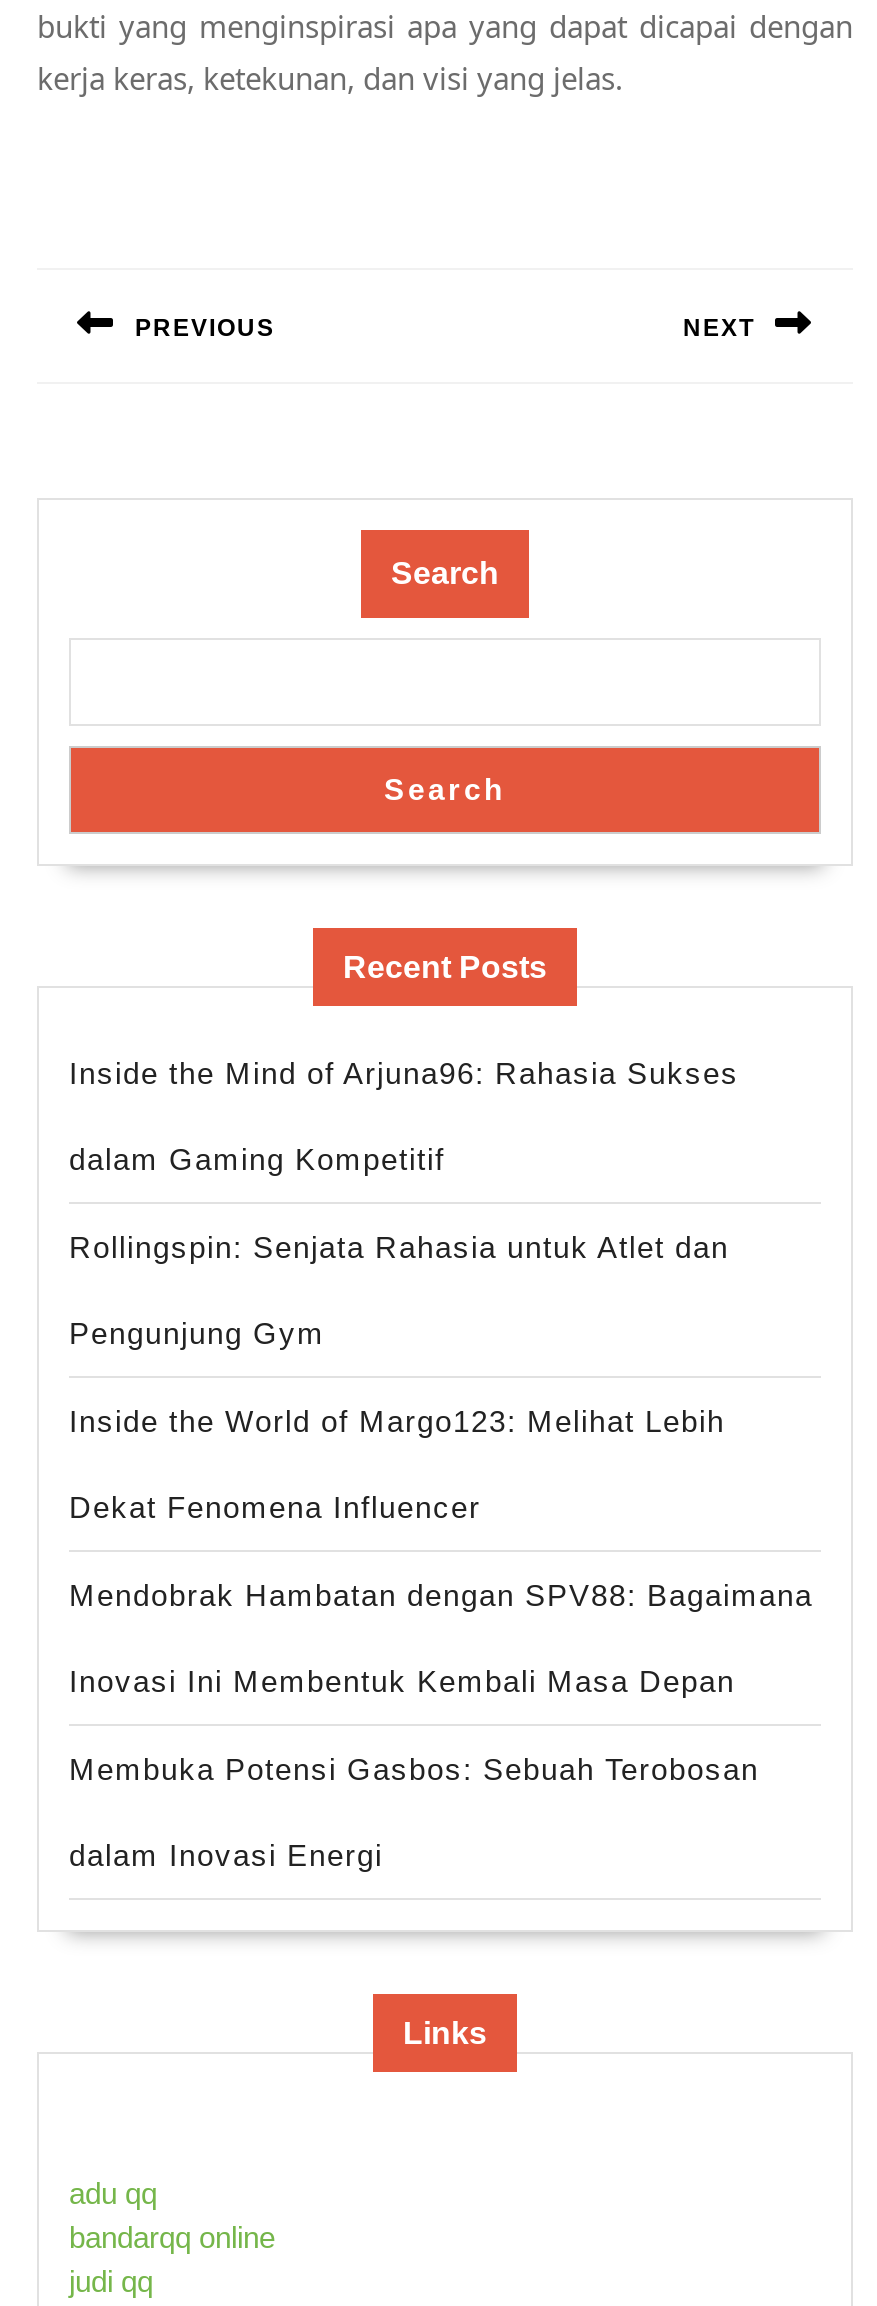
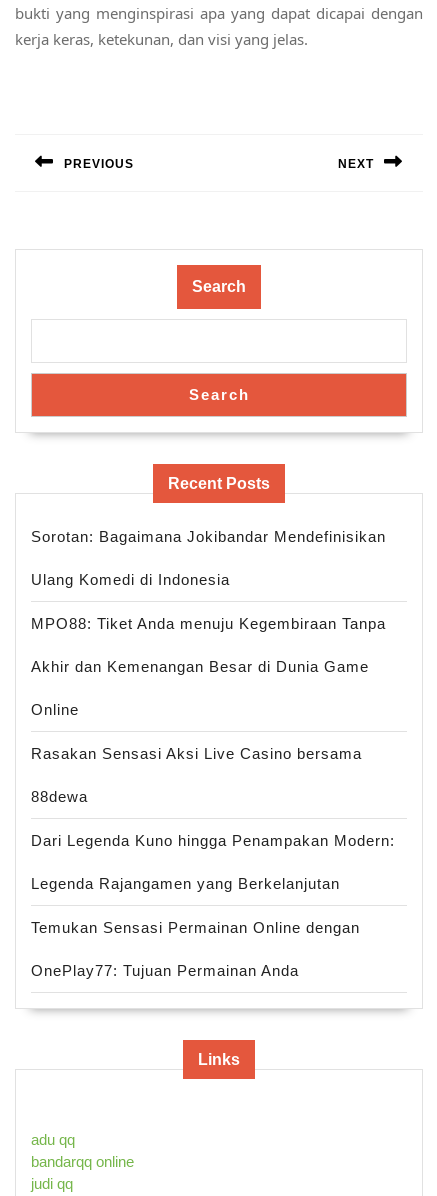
- Inside the Mind of Arjuna96: Rahasia Sukses
- dalam Gaming Kompetitif
- Rollingspin: Senjata Rahasia untuk Atlet dan
- Pengunjung Gym
- Inside the World of Margo123: Melihat Lebih
- Dekat Fenomena Influencer
- Mendobrak Hambatan dengan SPV88: Bagaimana
- Inovasi Ini Membentuk Kembali Masa Depan
- Membuka Potensi Gasbos: Sebuah Terobosan
- dalam Inovasi Energi
+ Sorotan: Bagaimana Jokibandar Mendefinisikan
+ Ulang Komedi di Indonesia
+ MPO88: Tiket Anda menuju Kegembiraan Tanpa
+ Akhir dan Kemenangan Besar di Dunia Game
+ Online
+ Rasakan Sensasi Aksi Live Casino bersama
+ 88dewa
+ Dari Legenda Kuno hingga Penampakan Modern:
+ Legenda Rajangamen yang Berkelanjutan
+ Temukan Sensasi Permainan Online dengan
+ OnePlay77: Tujuan Permainan Anda
